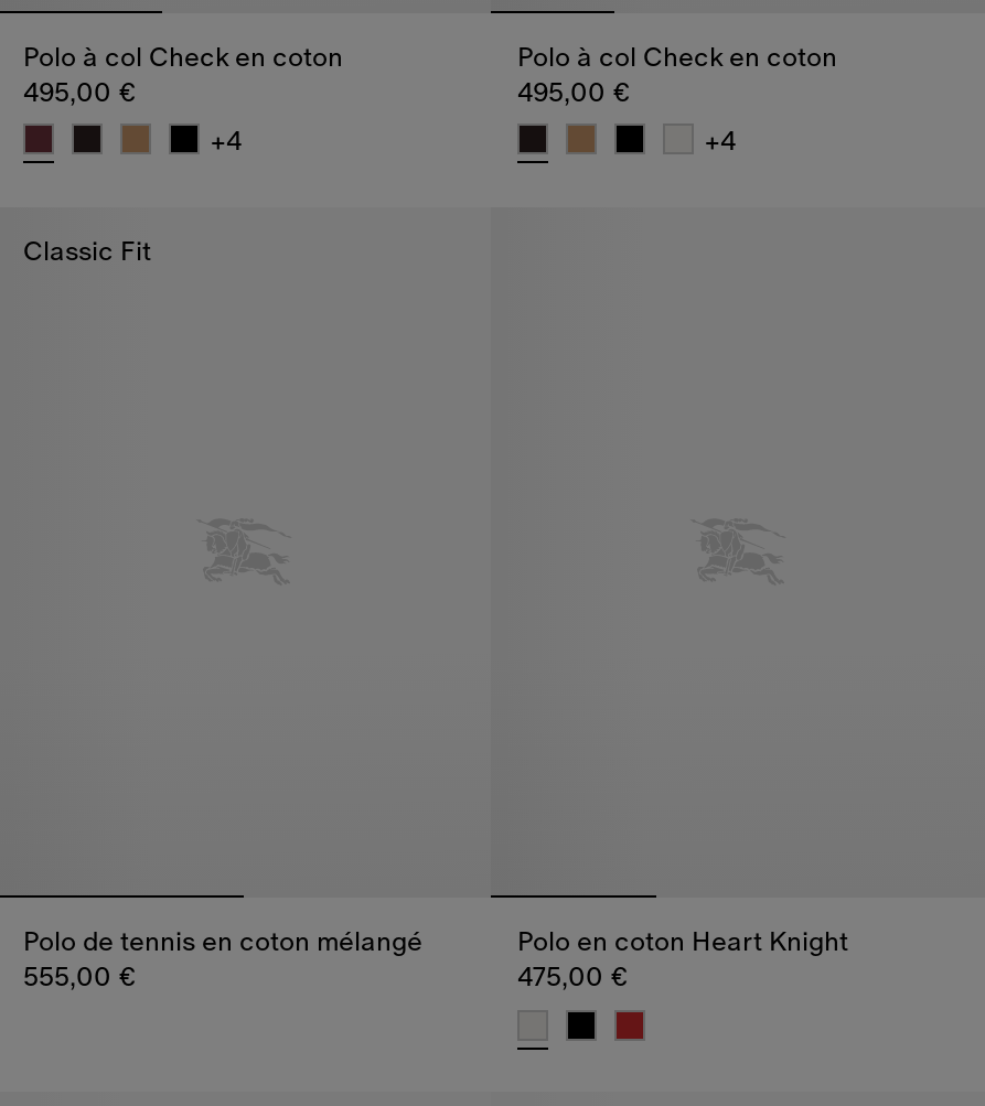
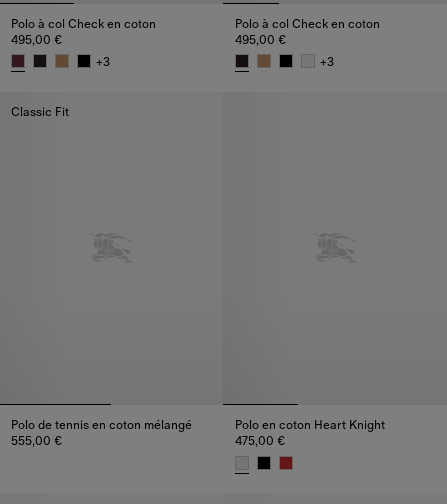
- +4
+ +3

- +4
+ +3
